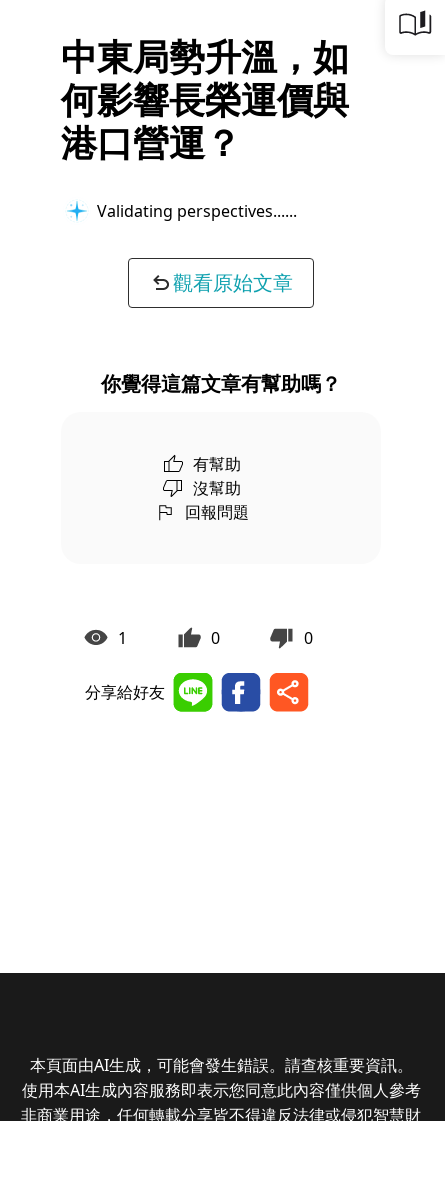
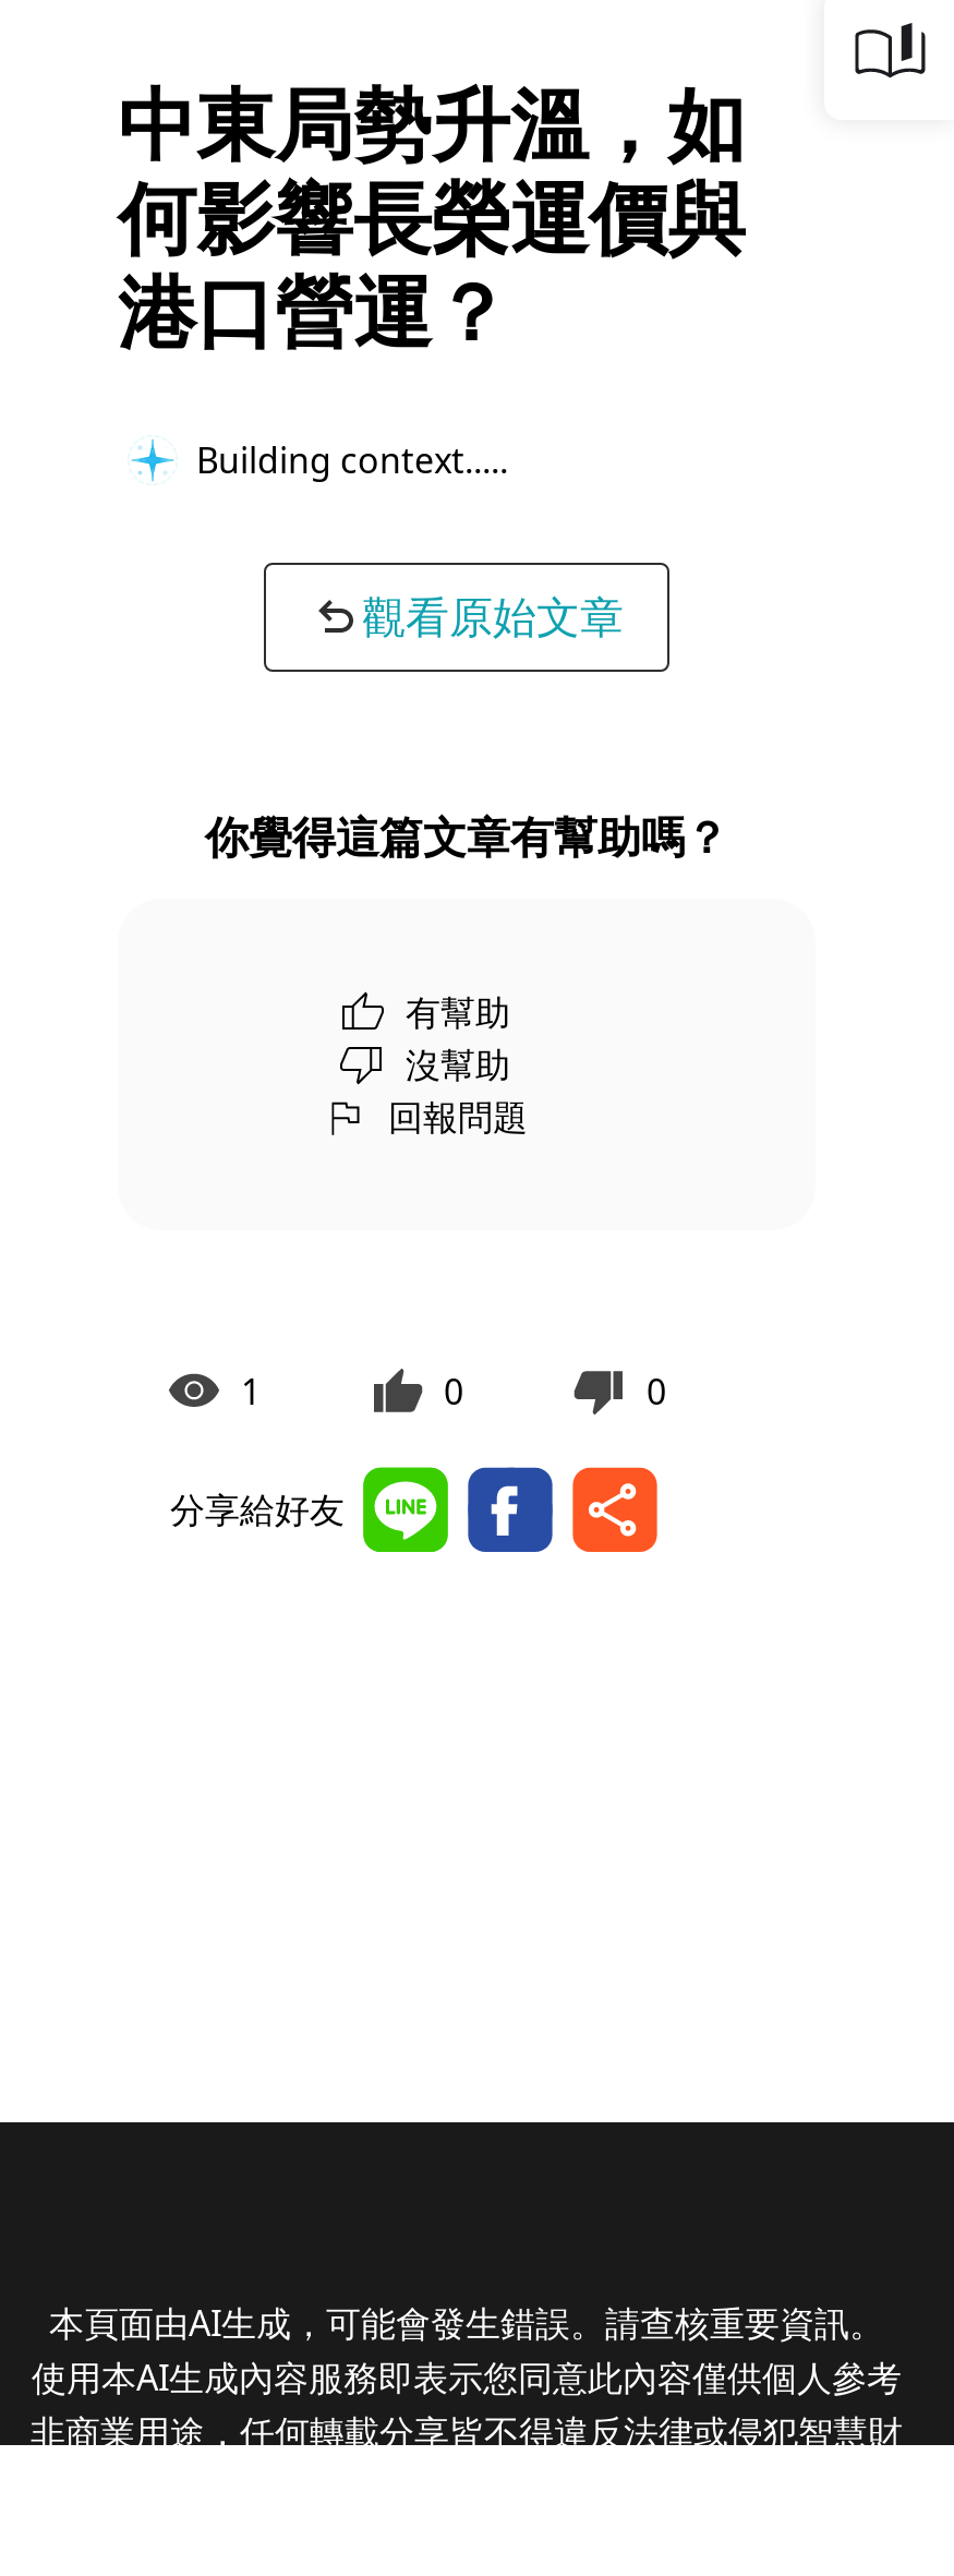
- Validating perspectives...
+ Building context...
